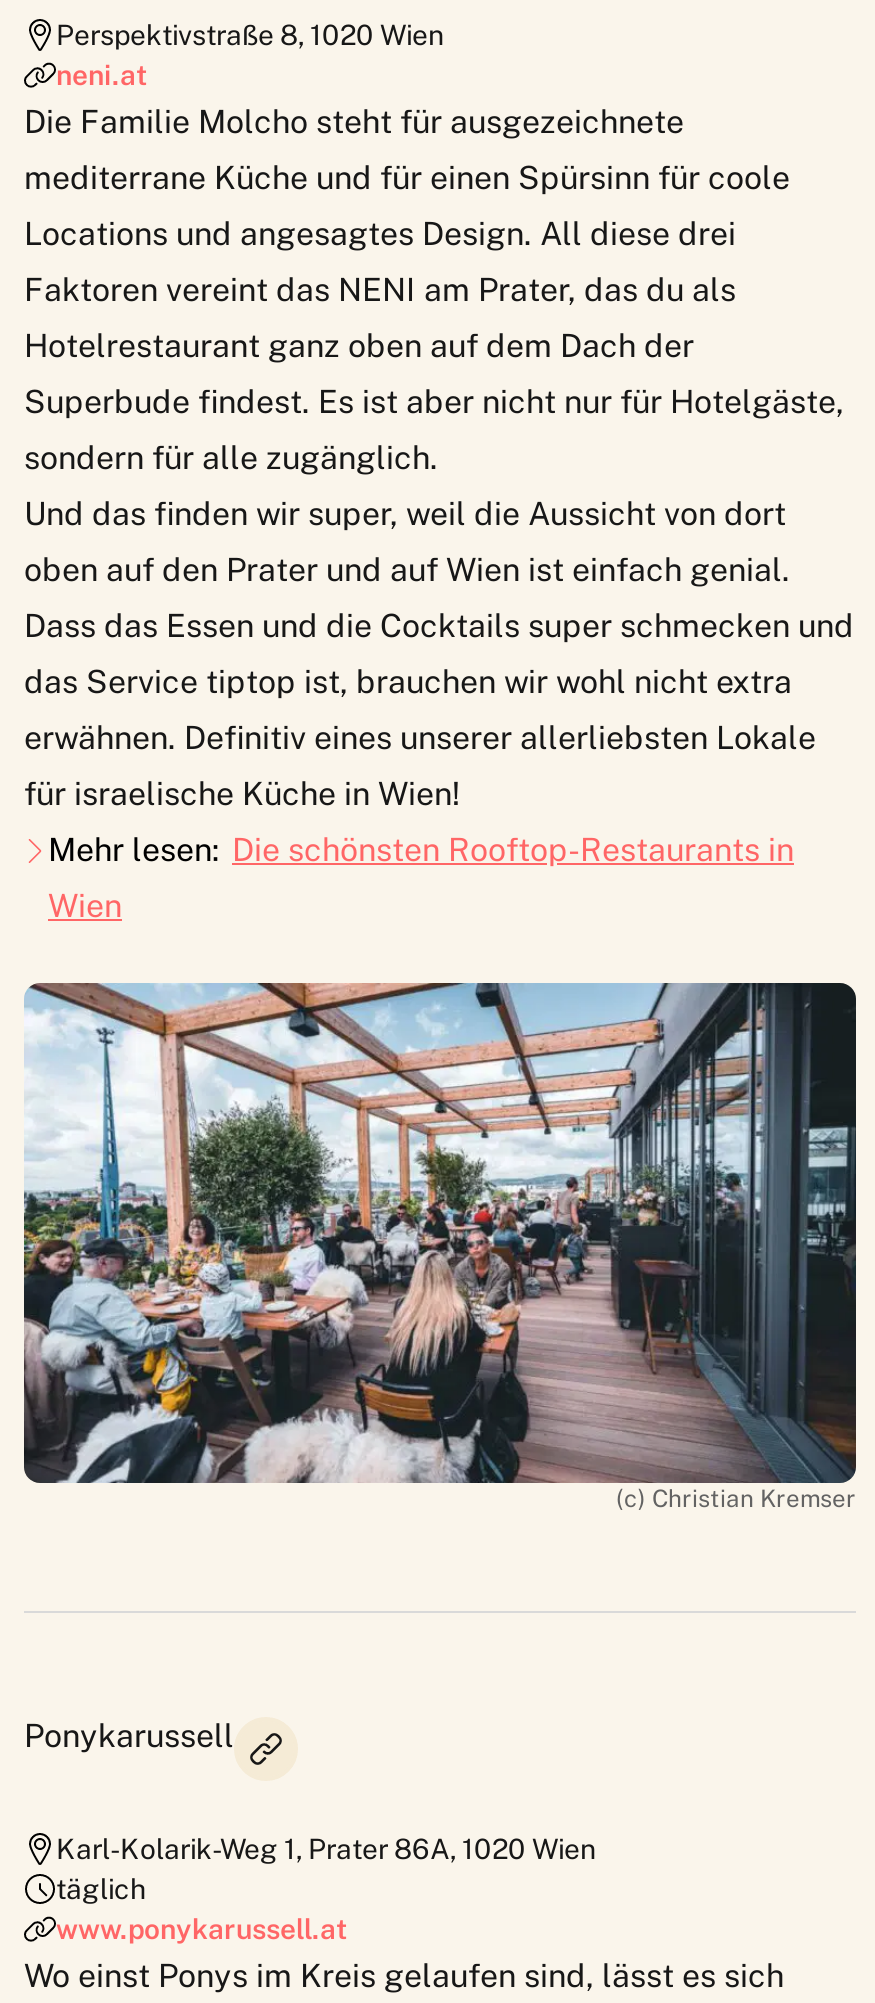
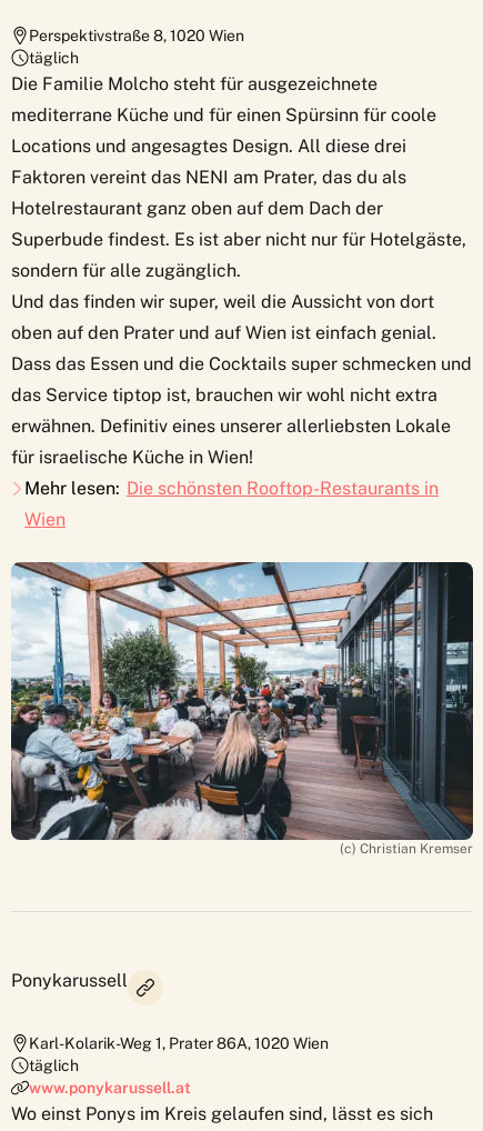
- neni.at
+ täglich
